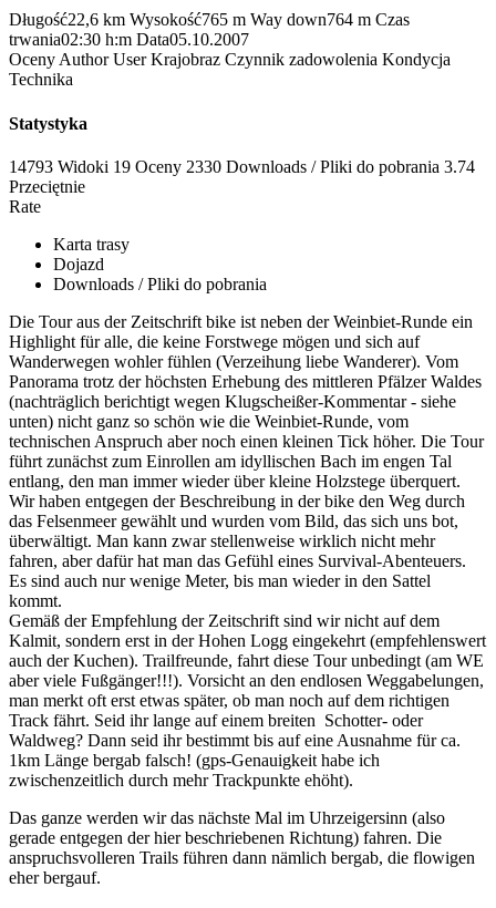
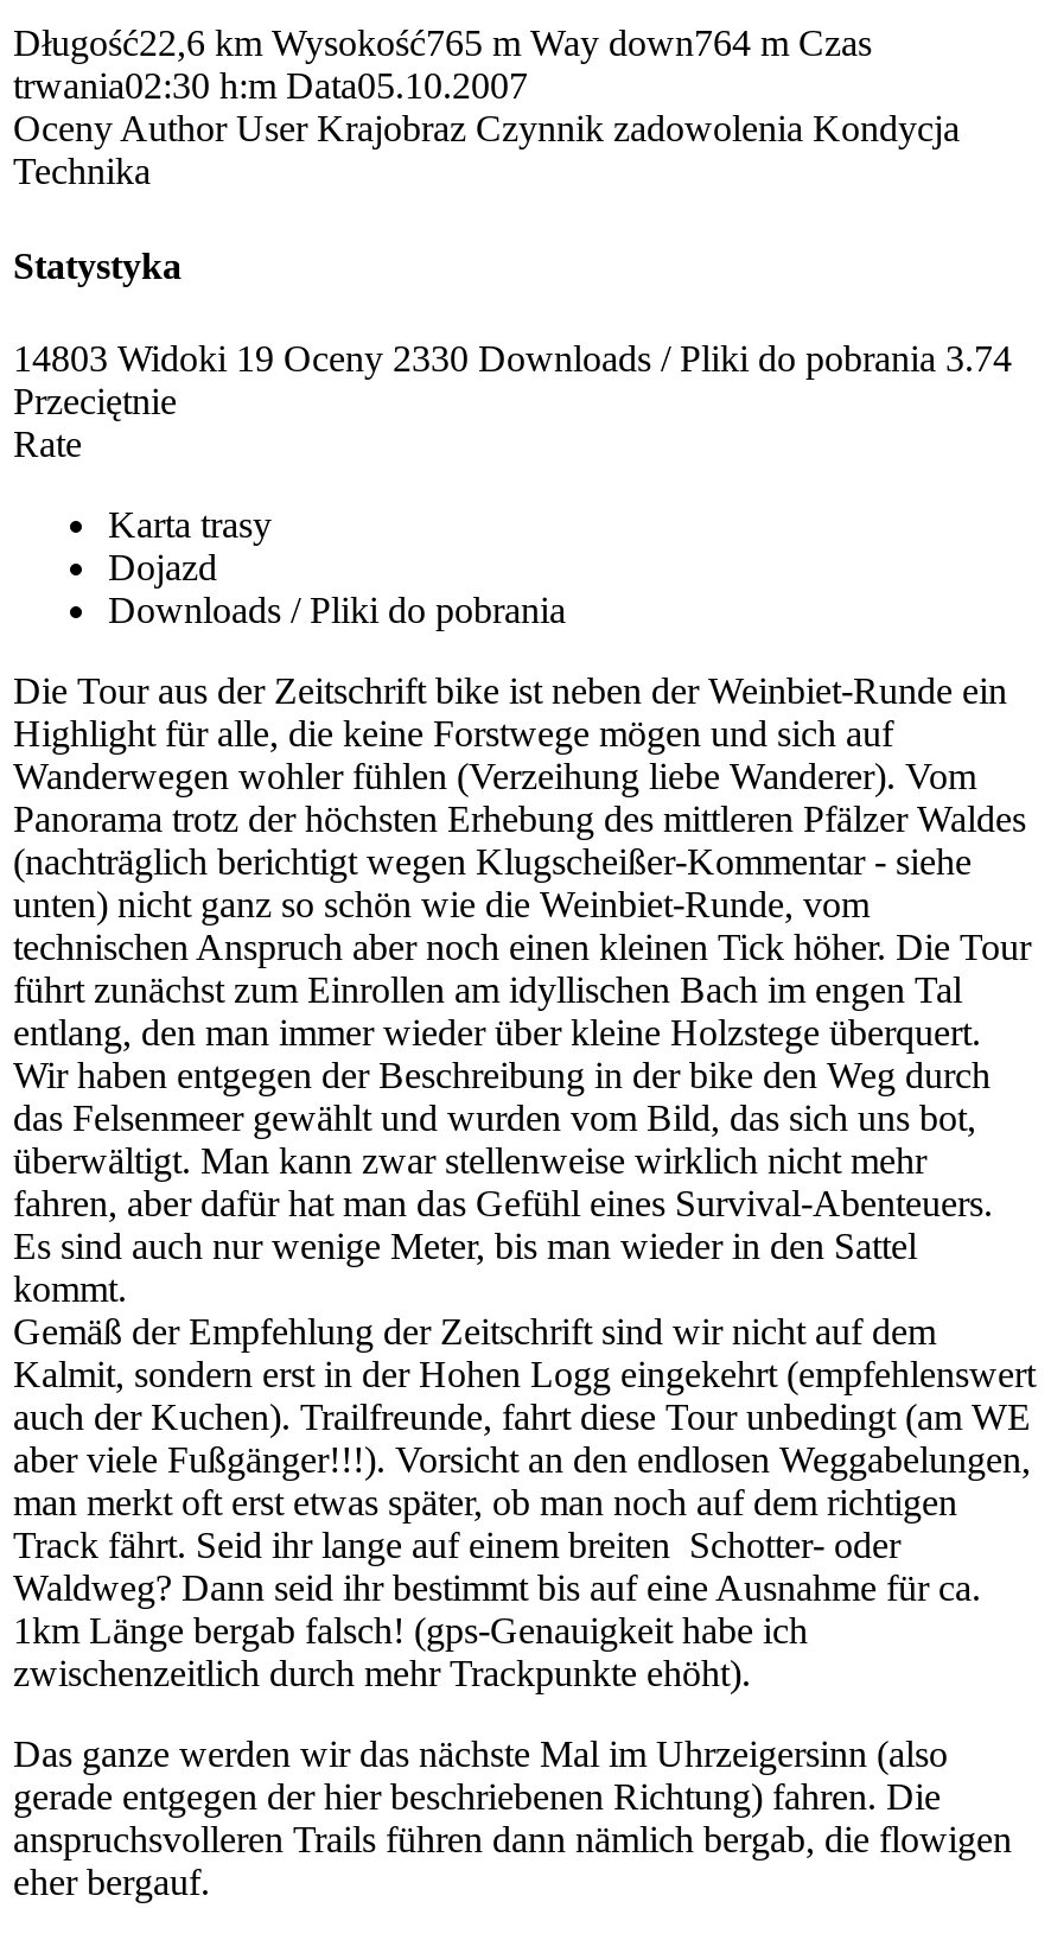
- 14793 Widoki 19 Oceny 2330 Downloads / Pliki do pobrania 3.74
+ 14803 Widoki 19 Oceny 2330 Downloads / Pliki do pobrania 3.74
